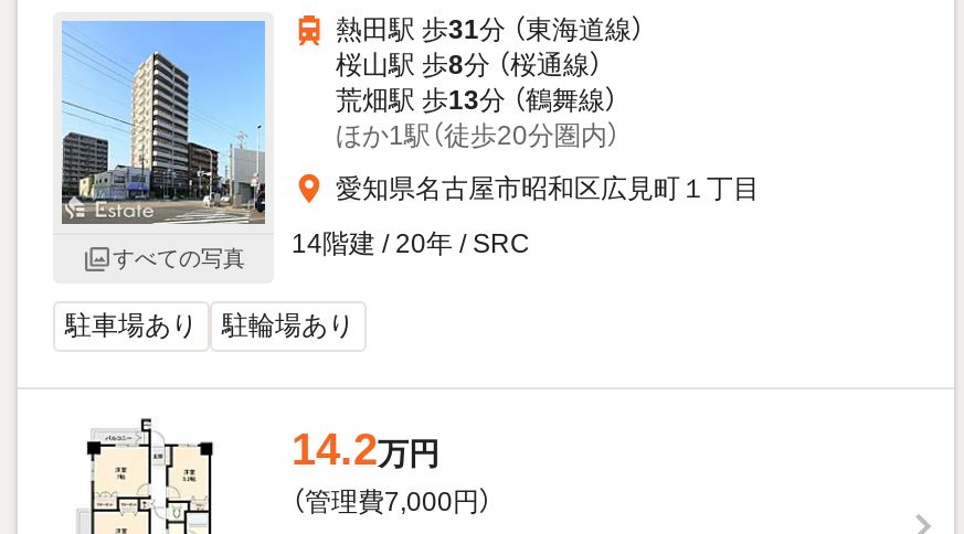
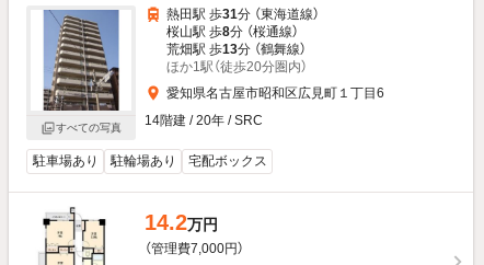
- [image]
- 愛知県名古屋市昭和区広見町１丁目
+ [image]
+ 愛知県名古屋市昭和区広見町１丁目6

+ 宅配ボックス
